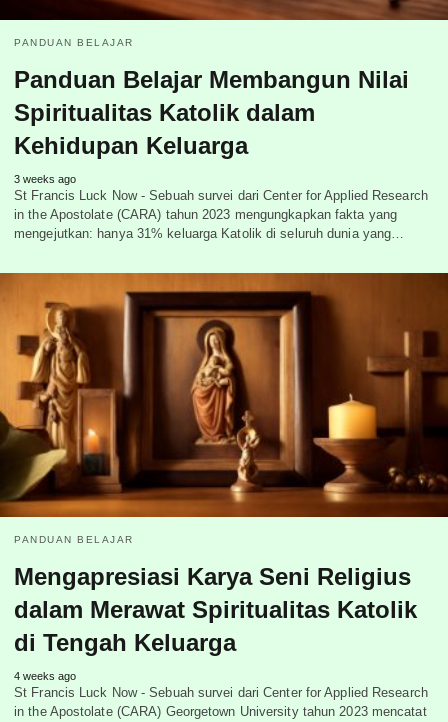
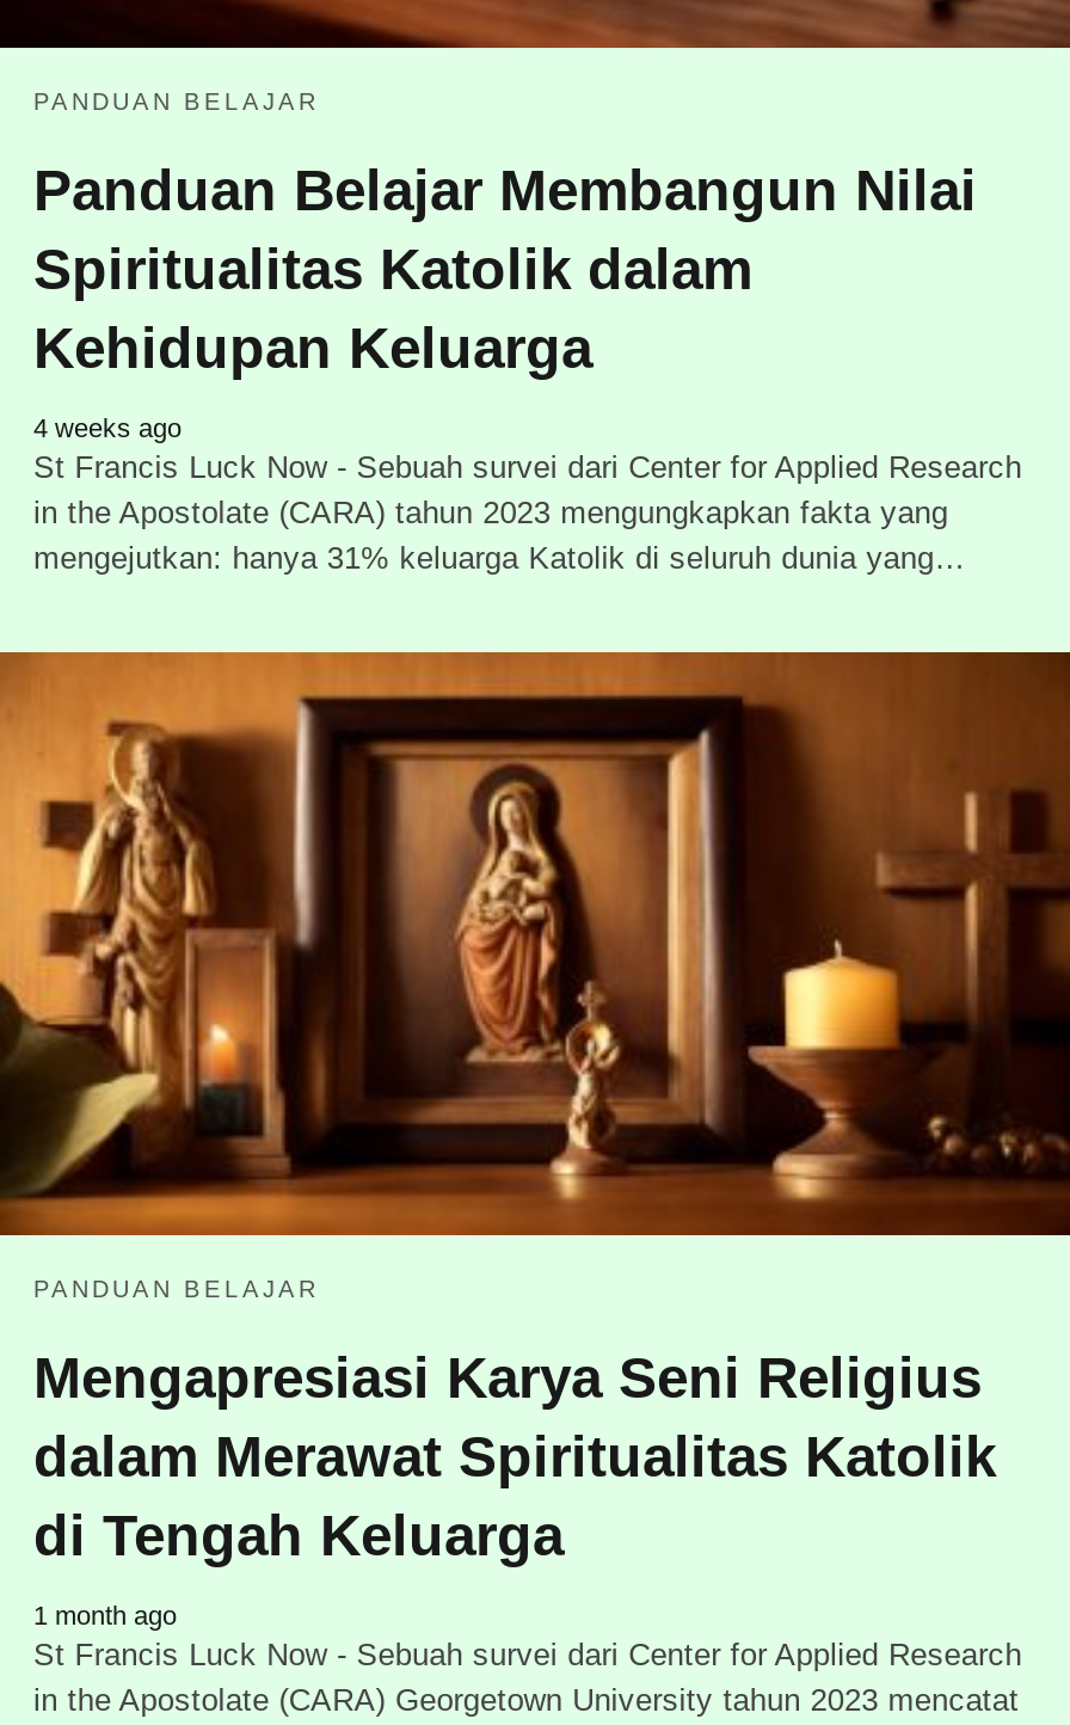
- 3 weeks ago
+ 4 weeks ago

- 4 weeks ago
+ 1 month ago
